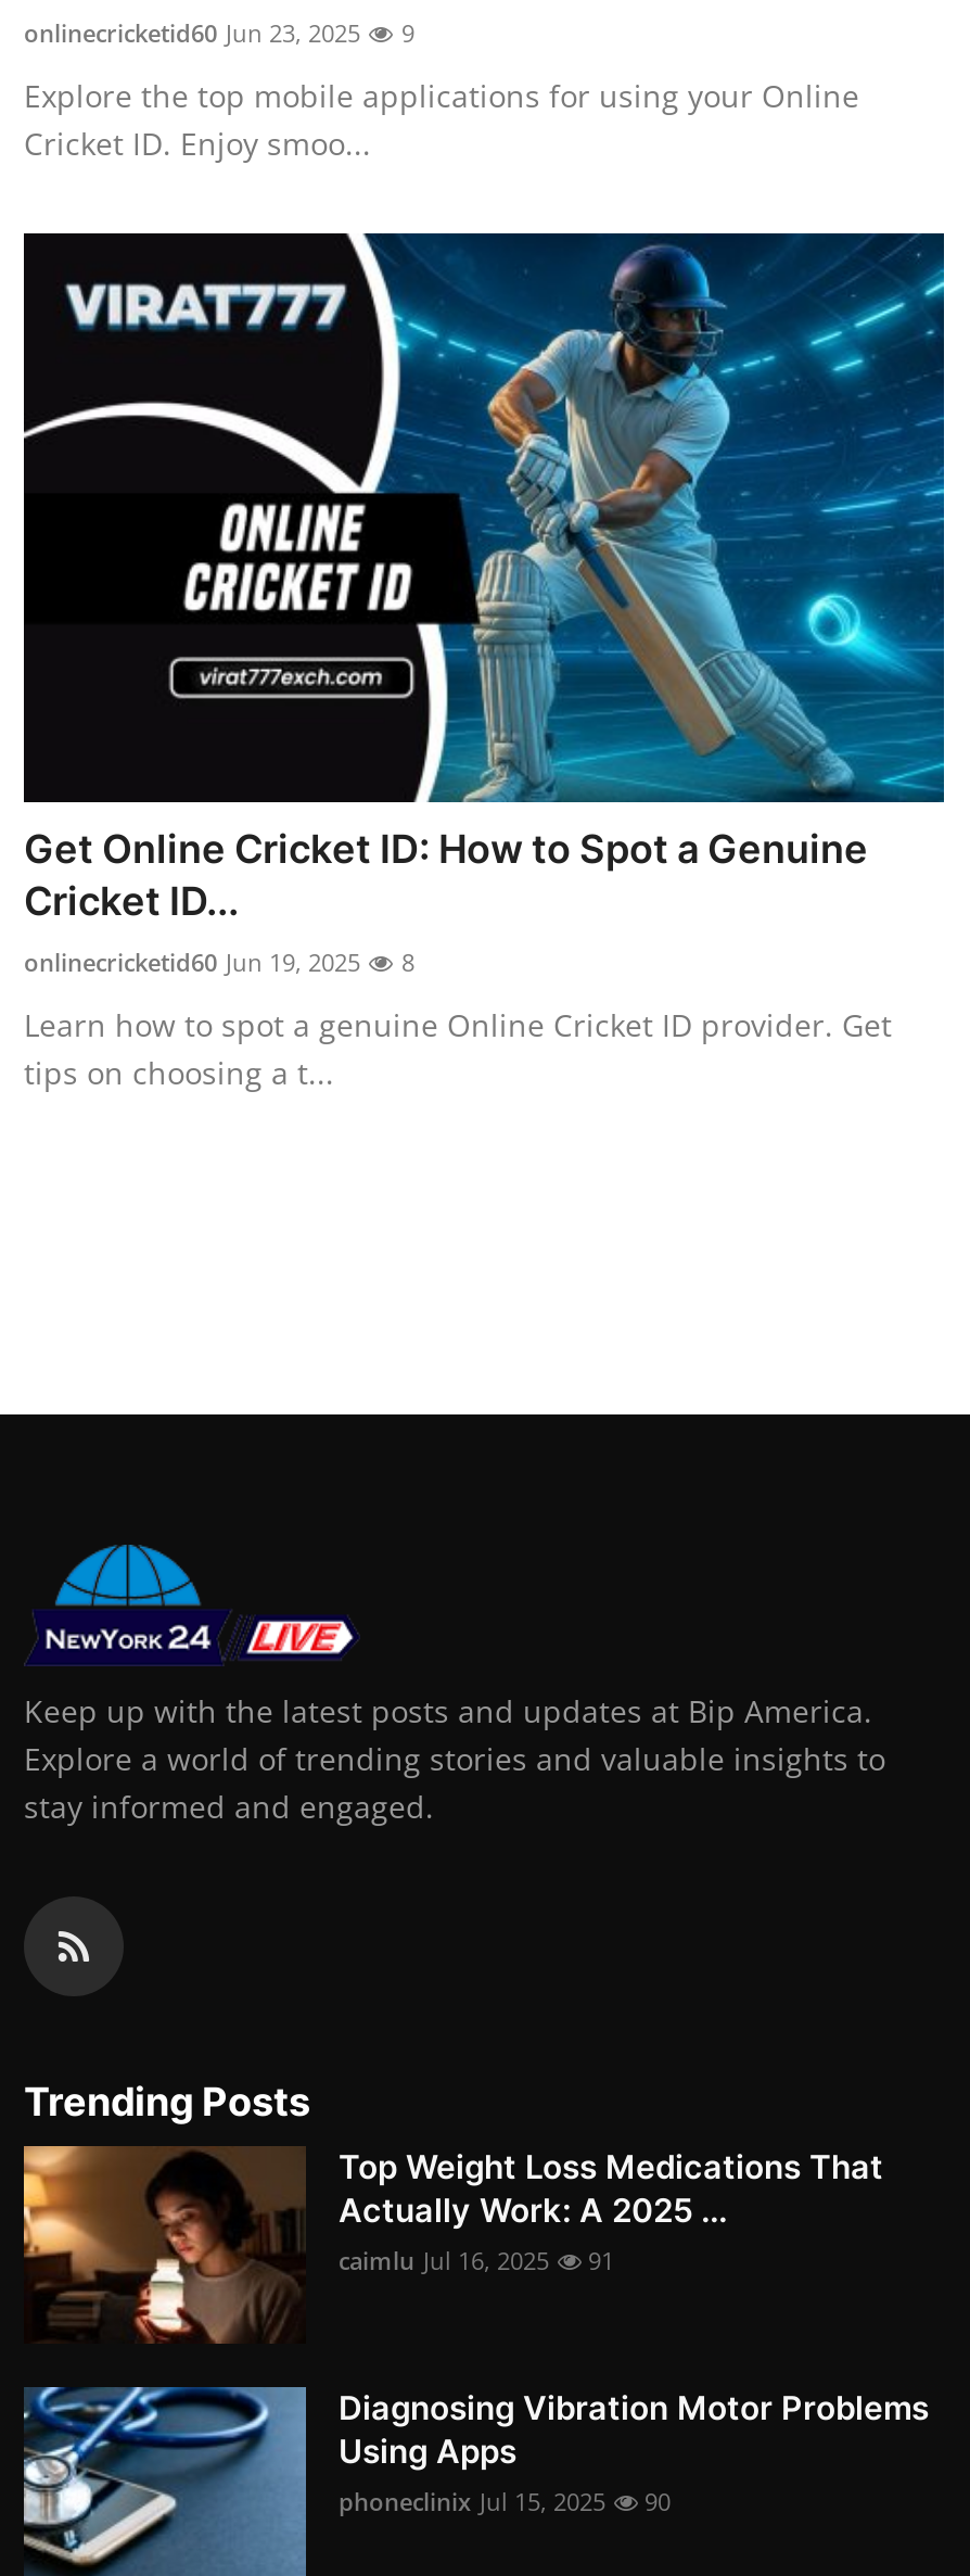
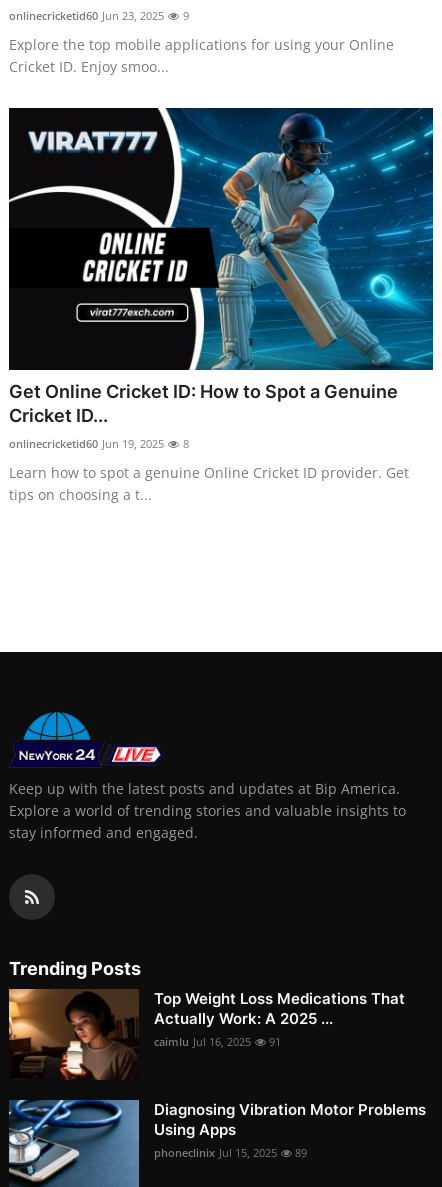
- phoneclinix Jul 15, 2025 90
+ phoneclinix Jul 15, 2025 89
